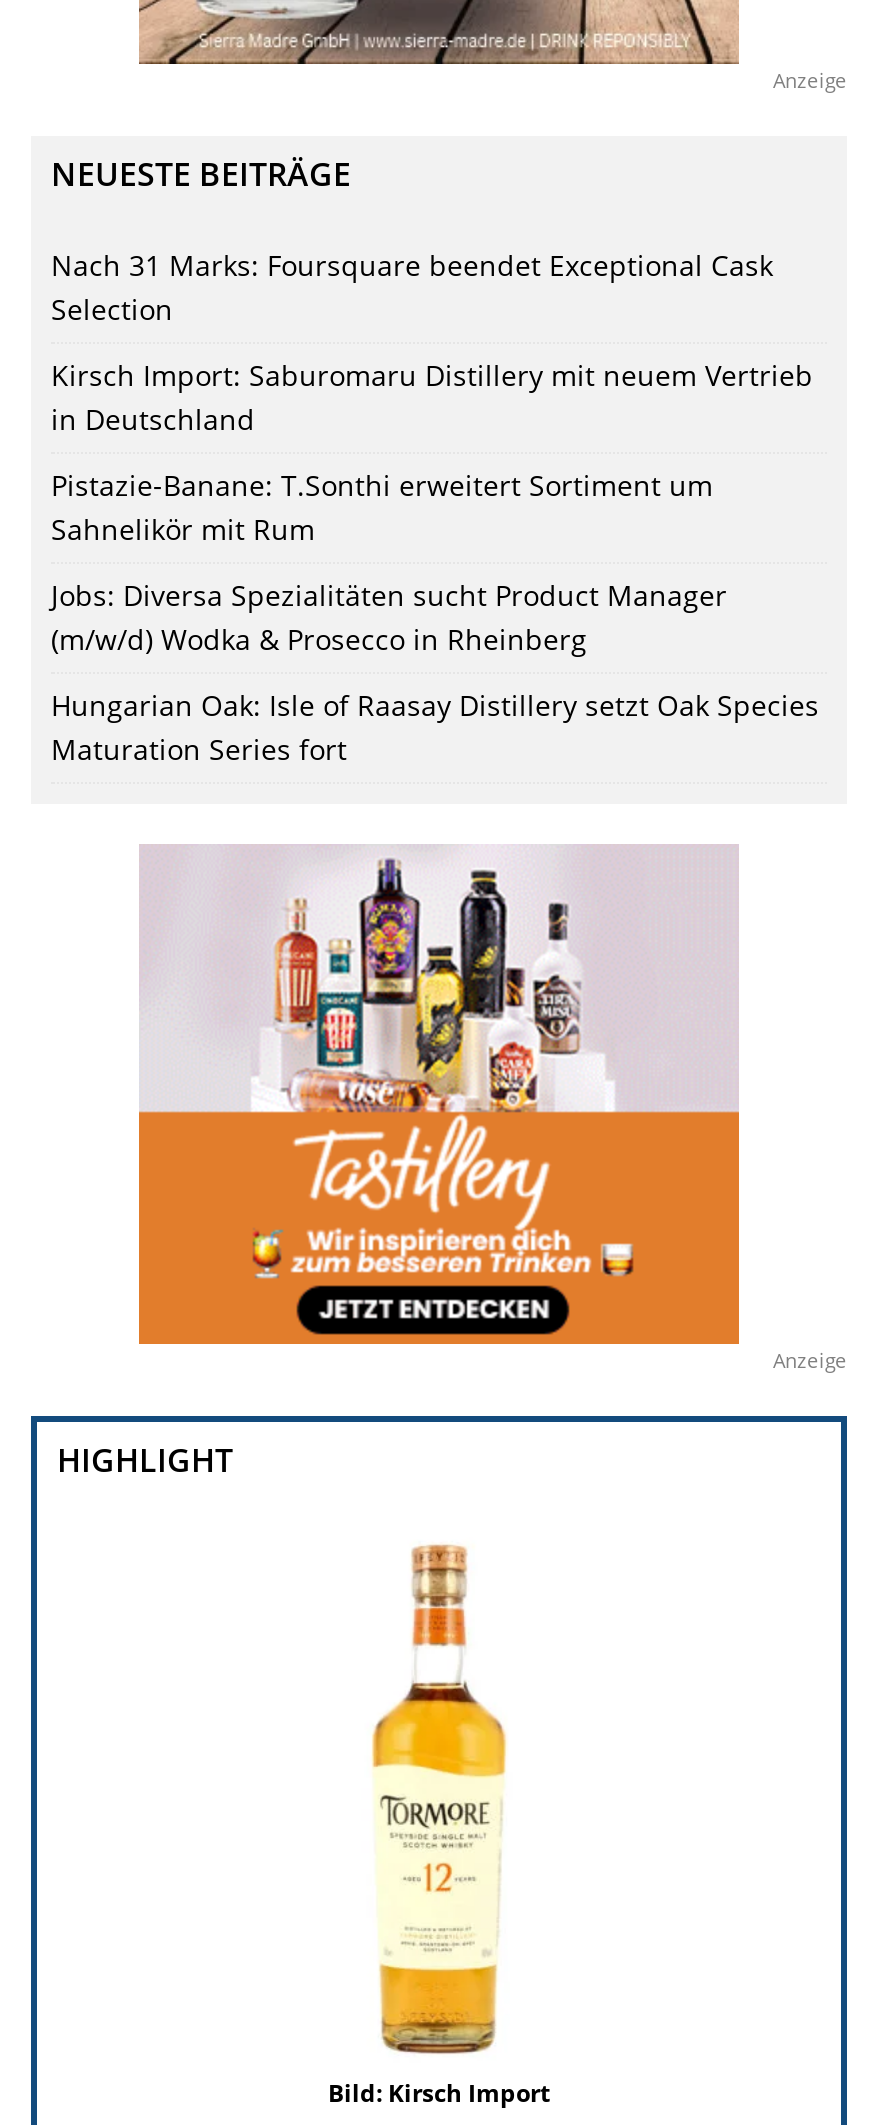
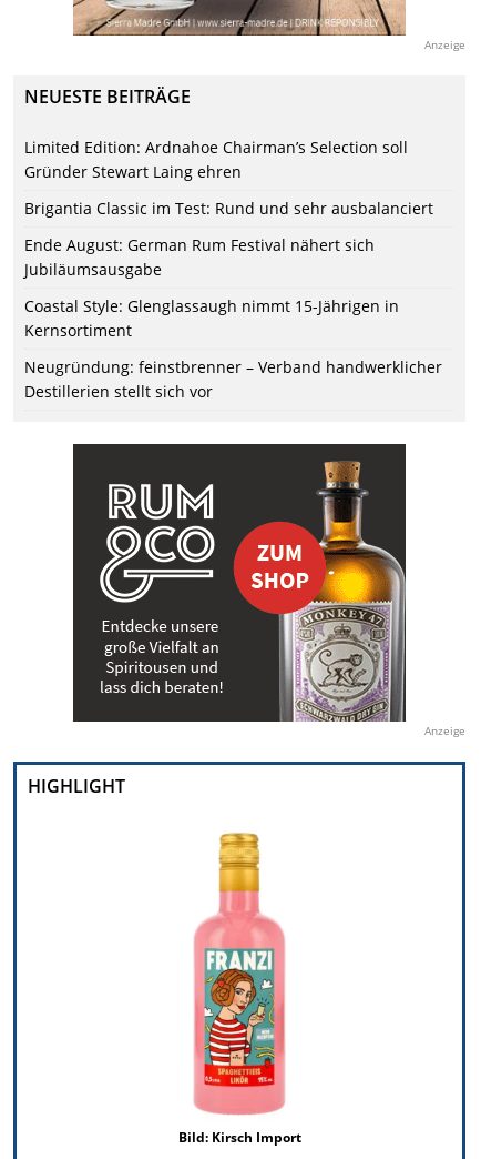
- Nach 31 Marks: Foursquare beendet Exceptional Cask
- Selection
+ Limited Edition: Ardnahoe Chairman’s Selection soll
+ Gründer Stewart Laing ehren

- Kirsch Import: Saburomaru Distillery mit neuem Vertrieb
- in Deutschland
+ Brigantia Classic im Test: Rund und sehr ausbalanciert

- Pistazie-Banane: T.Sonthi erweitert Sortiment um
- Sahnelikör mit Rum
+ Ende August: German Rum Festival nähert sich
+ Jubiläumsausgabe

- Jobs: Diversa Spezialitäten sucht Product Manager
- (m/w/d) Wodka & Prosecco in Rheinberg
+ Coastal Style: Glenglassaugh nimmt 15-Jährigen in
+ Kernsortiment

- Hungarian Oak: Isle of Raasay Distillery setzt Oak Species
- Maturation Series fort
+ Neugründung: feinstbrenner – Verband handwerklicher
+ Destillerien stellt sich vor

- [image]
+ [image]

- [image]
+ [image]
